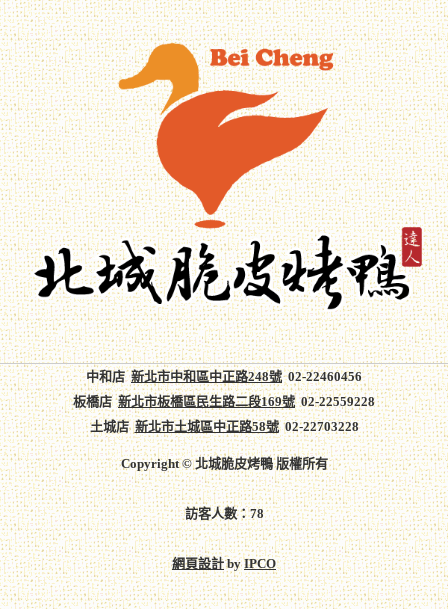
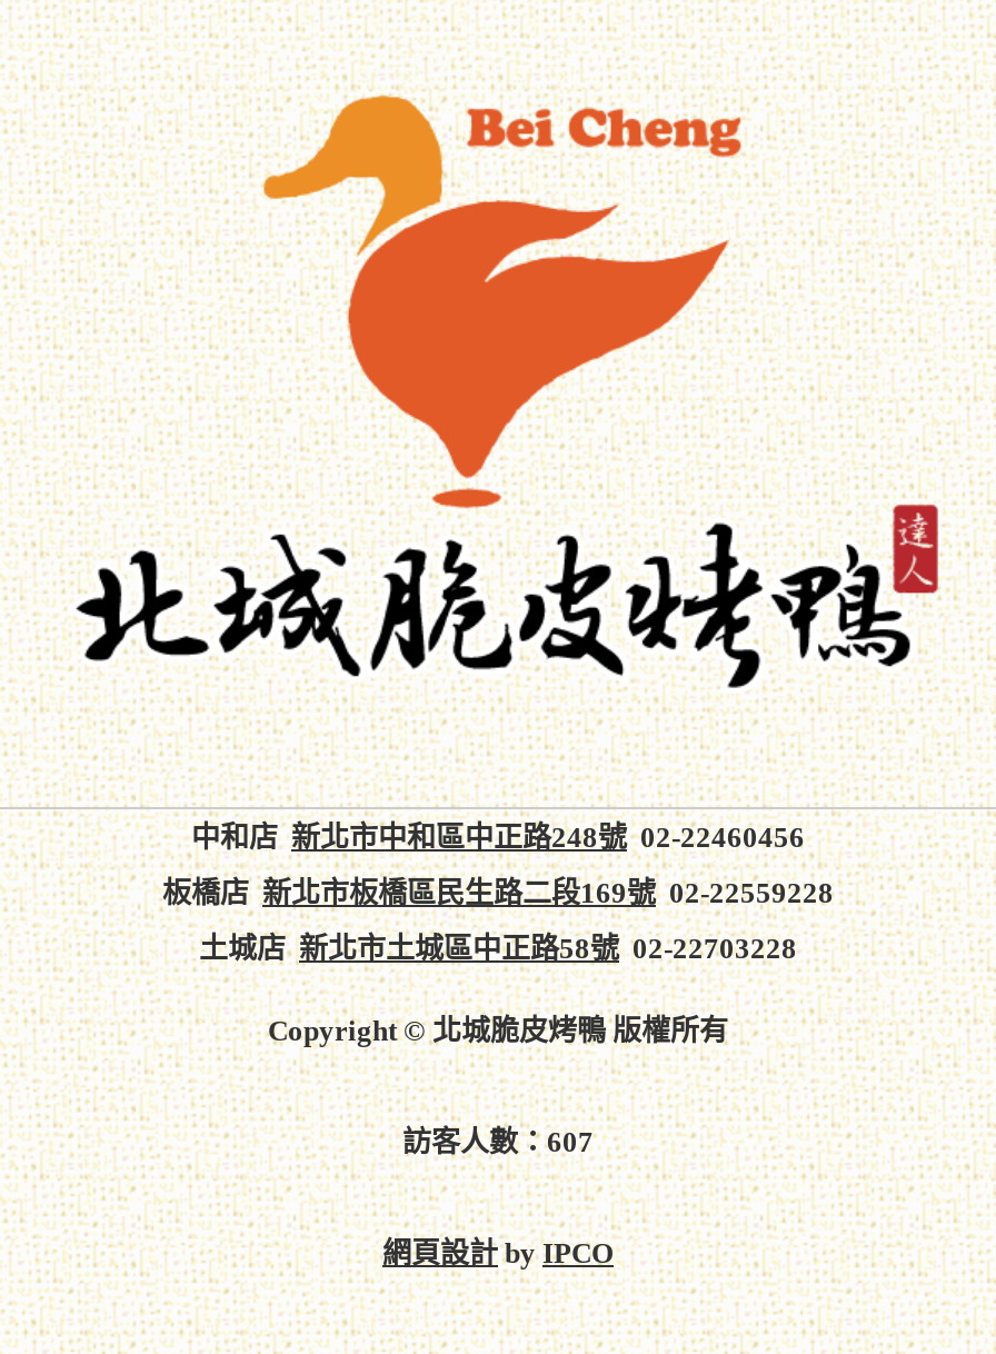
- 訪客人數：78
+ 訪客人數：607
